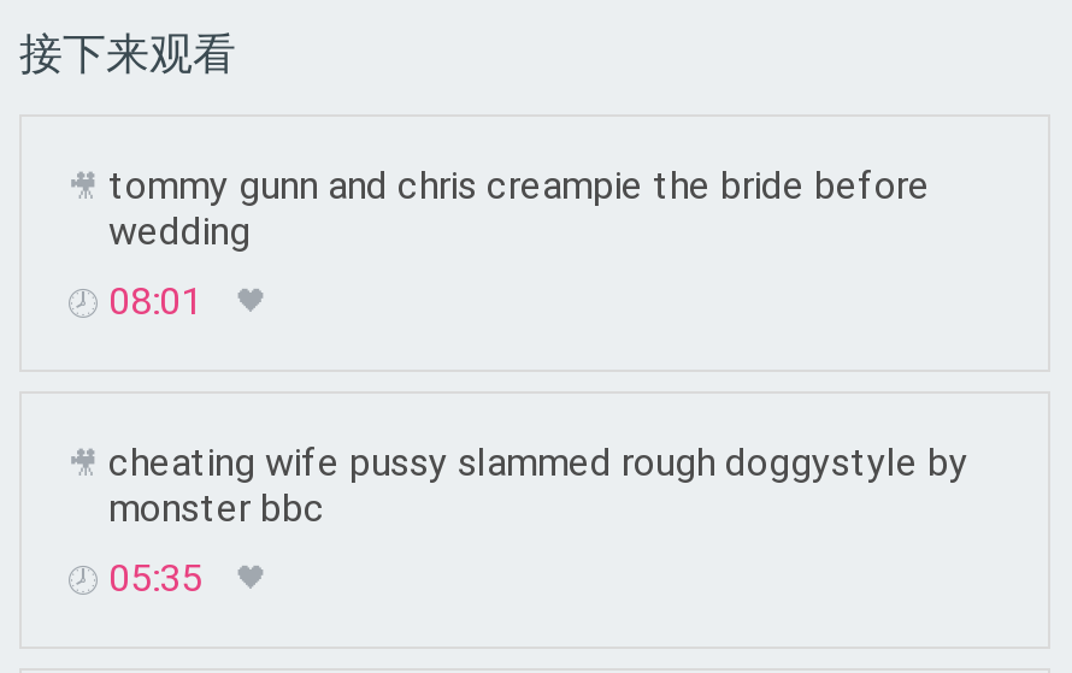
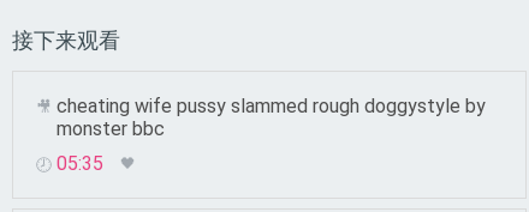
- tommy gunn and chris creampie the bride before
- wedding
- 08:01
